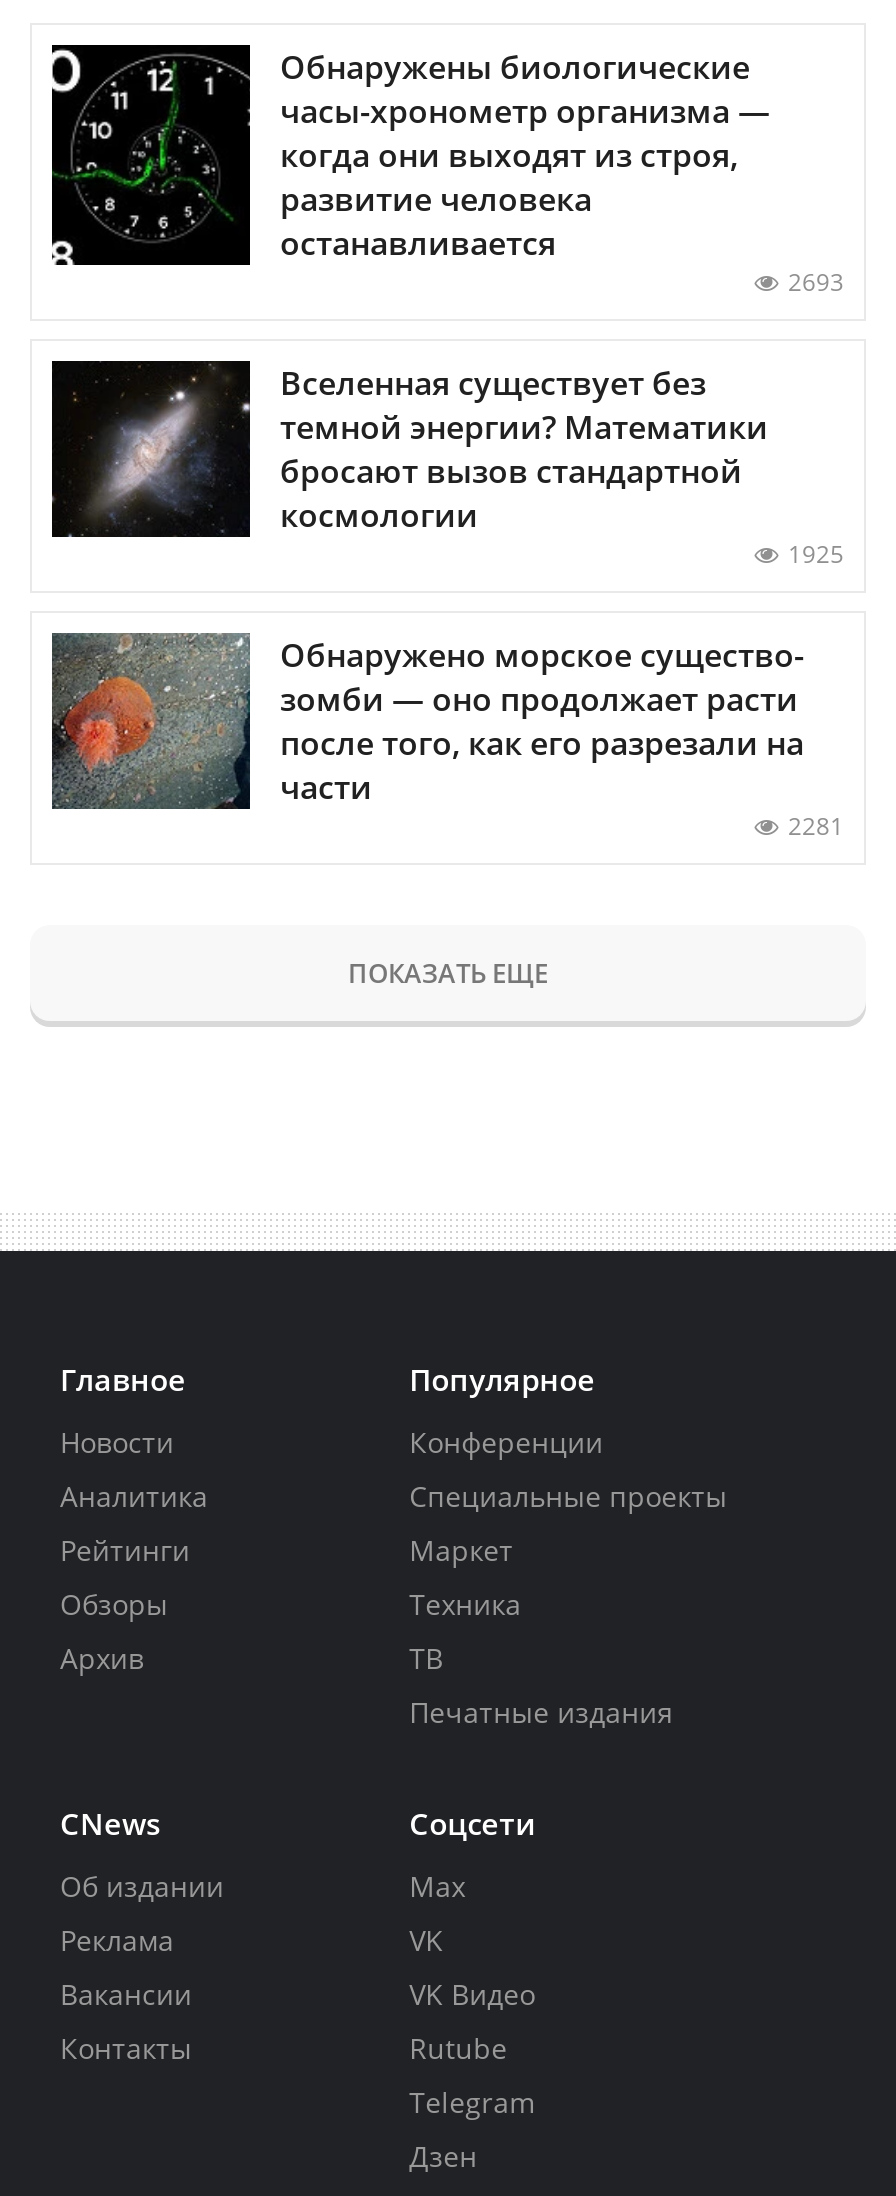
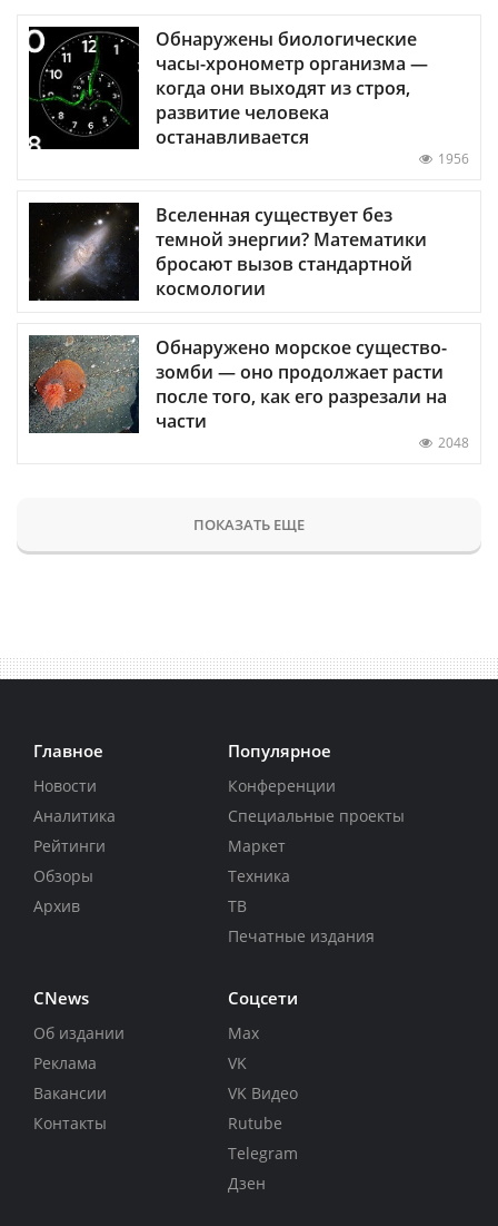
- 2693
+ 1956

- 1925

- 2281
+ 2048
